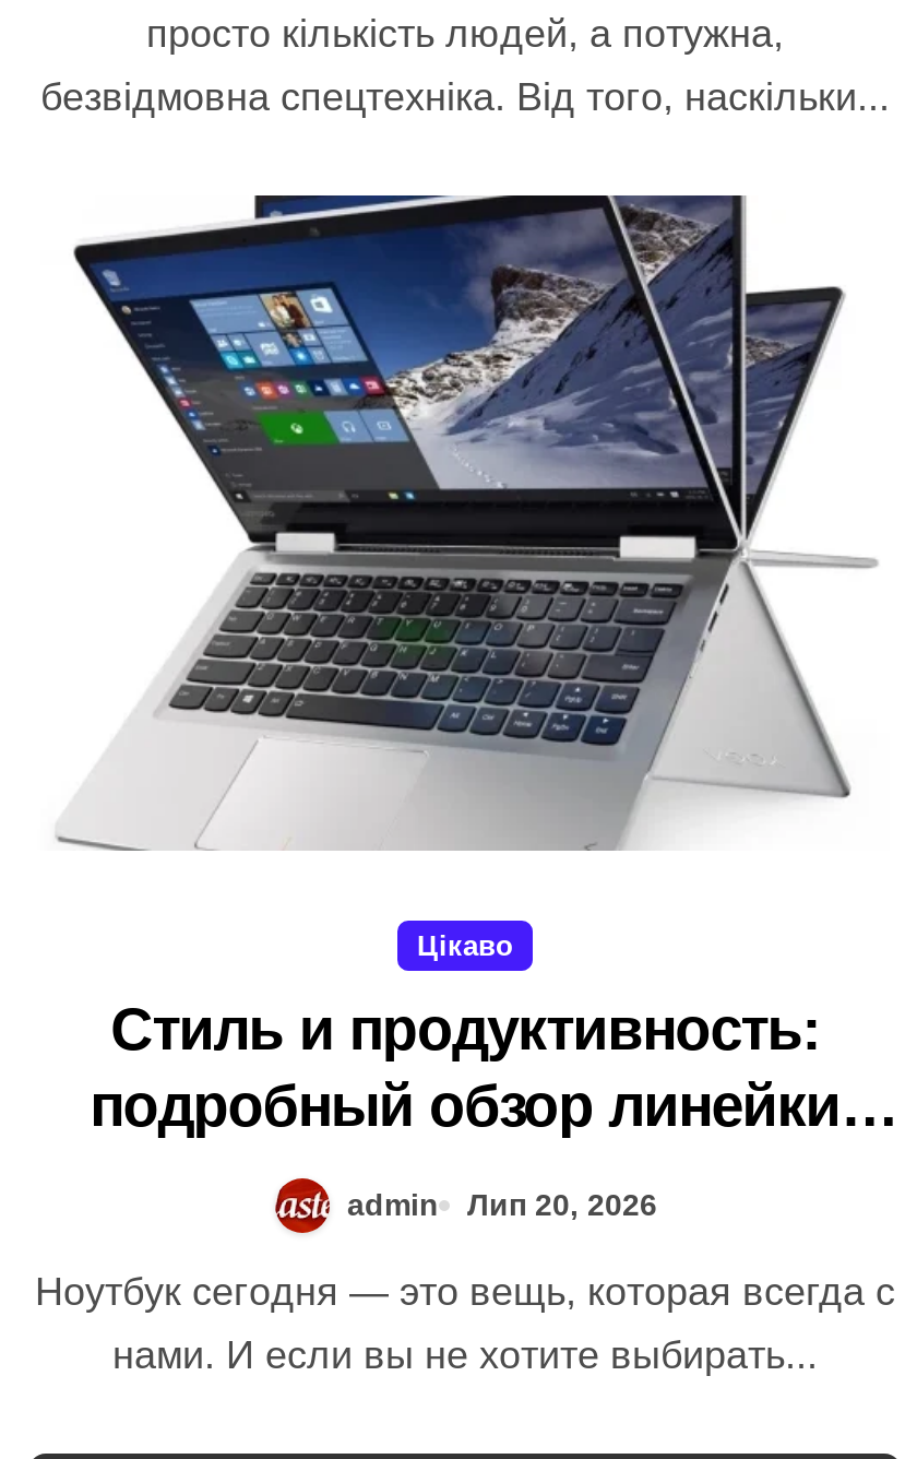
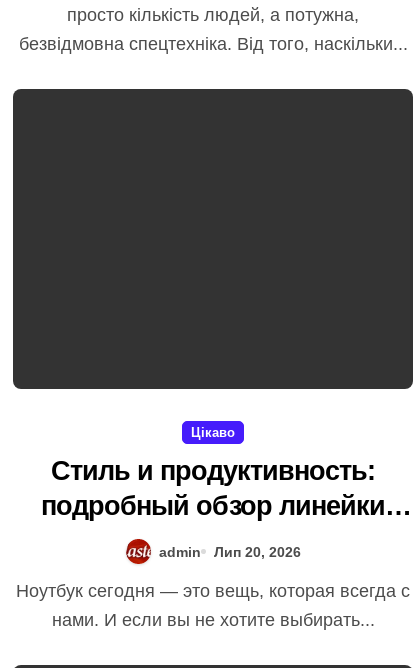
- [image]
